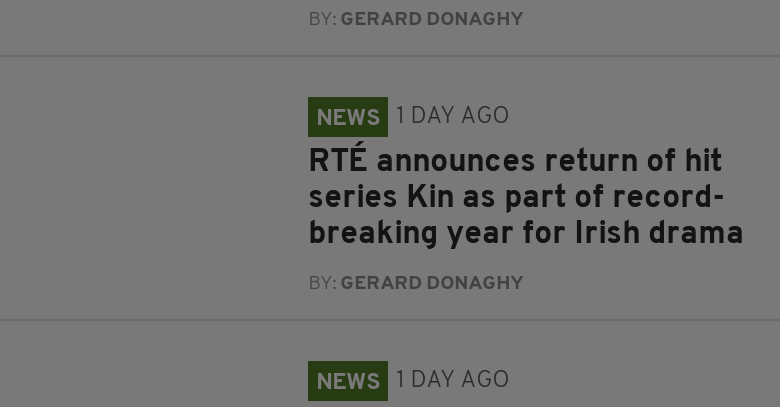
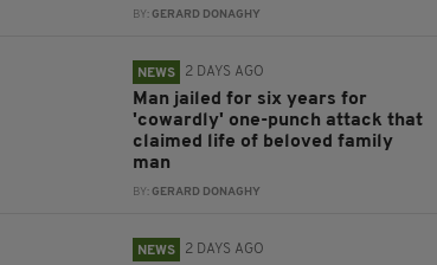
- NEWS 1 DAY AGO
+ NEWS 2 DAYS AGO

- RTÉ announces return of hit
- series Kin as part of record-
- breaking year for Irish drama
+ Man jailed for six years for
+ 'cowardly' one-punch attack that
+ claimed life of beloved family
+ man

- NEWS 1 DAY AGO
+ NEWS 2 DAYS AGO
